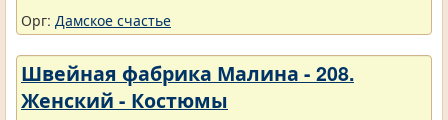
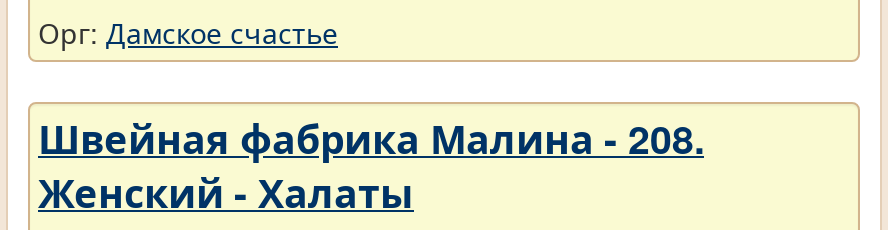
- Женский - Костюмы
+ Женский - Халаты
